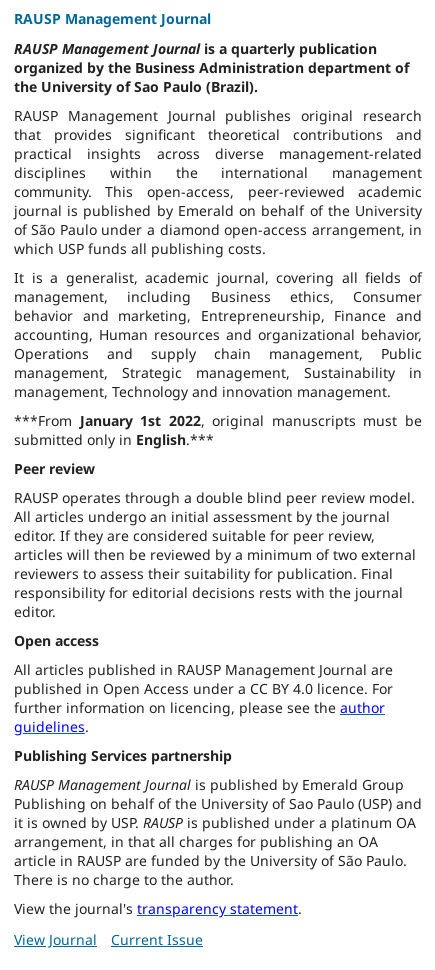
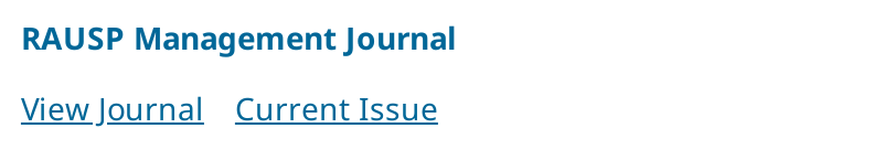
- RAUSP Management Journal is a quarterly publication
- organized by the Business Administration department of
- the University of Sao Paulo (Brazil).
- RAUSP Management Journal publishes original research
- that provides significant theoretical contributions and
- practical insights across diverse management-related
- disciplines within the international management
- community. This open-access, peer-reviewed academic
- journal is published by Emerald on behalf of the University
- of São Paulo under a diamond open-access arrangement, in
- which USP funds all publishing costs.
- It is a generalist, academic journal, covering all fields of
- management, including Business ethics, Consumer
- behavior and marketing, Entrepreneurship, Finance and
- accounting, Human resources and organizational behavior,
- Operations and supply chain management, Public
- management, Strategic management, Sustainability in
- management, Technology and innovation management.
- ***From January 1st 2022, original manuscripts must be
- submitted only in English.***
- Peer review
- RAUSP operates through a double blind peer review model.
- All articles undergo an initial assessment by the journal
- editor. If they are considered suitable for peer review,
- articles will then be reviewed by a minimum of two external
- reviewers to assess their suitability for publication. Final
- responsibility for editorial decisions rests with the journal
- editor.
- Open access
- All articles published in RAUSP Management Journal are
- published in Open Access under a CC BY 4.0 licence. For
- further information on licencing, please see the author
- guidelines.
- Publishing Services partnership
- RAUSP Management Journal is published by Emerald Group
- Publishing on behalf of the University of Sao Paulo (USP) and
- it is owned by USP. RAUSP is published under a platinum OA
- arrangement, in that all charges for publishing an OA
- article in RAUSP are funded by the University of São Paulo.
- There is no charge to the author.
- View the journal's transparency statement.
